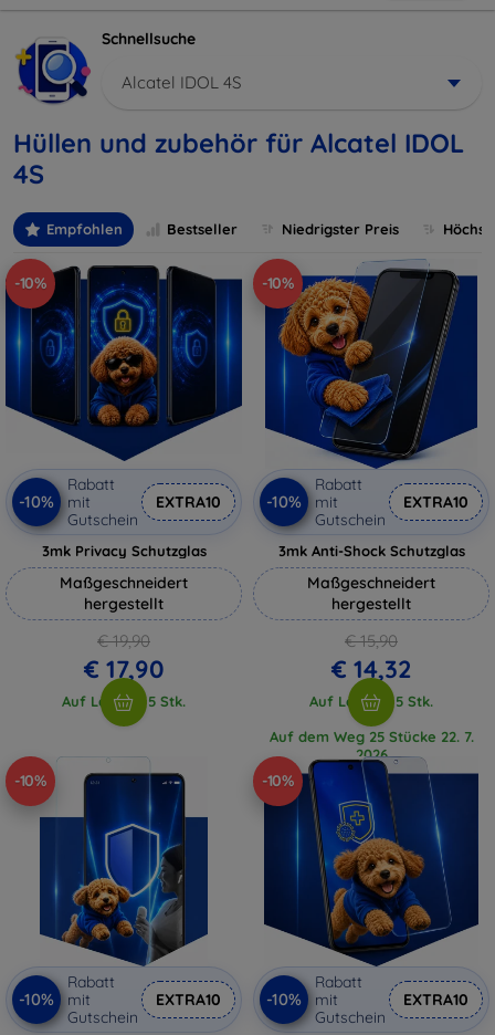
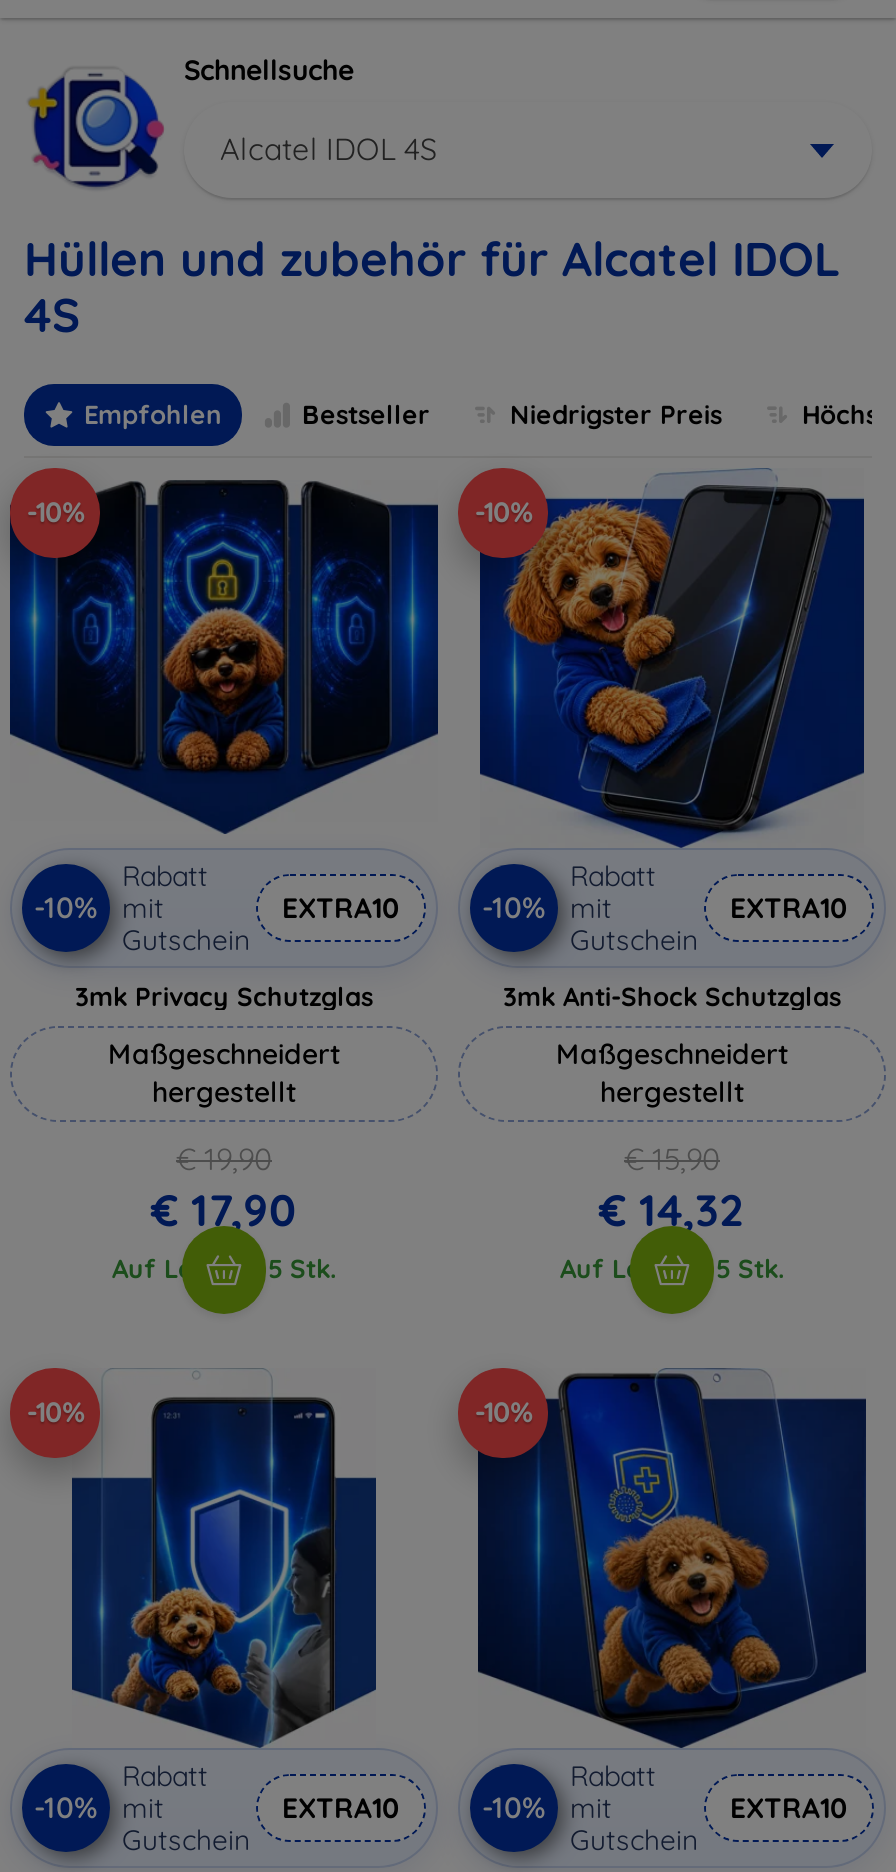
- Auf dem Weg 25 Stücke 22. 7.
- 2026
